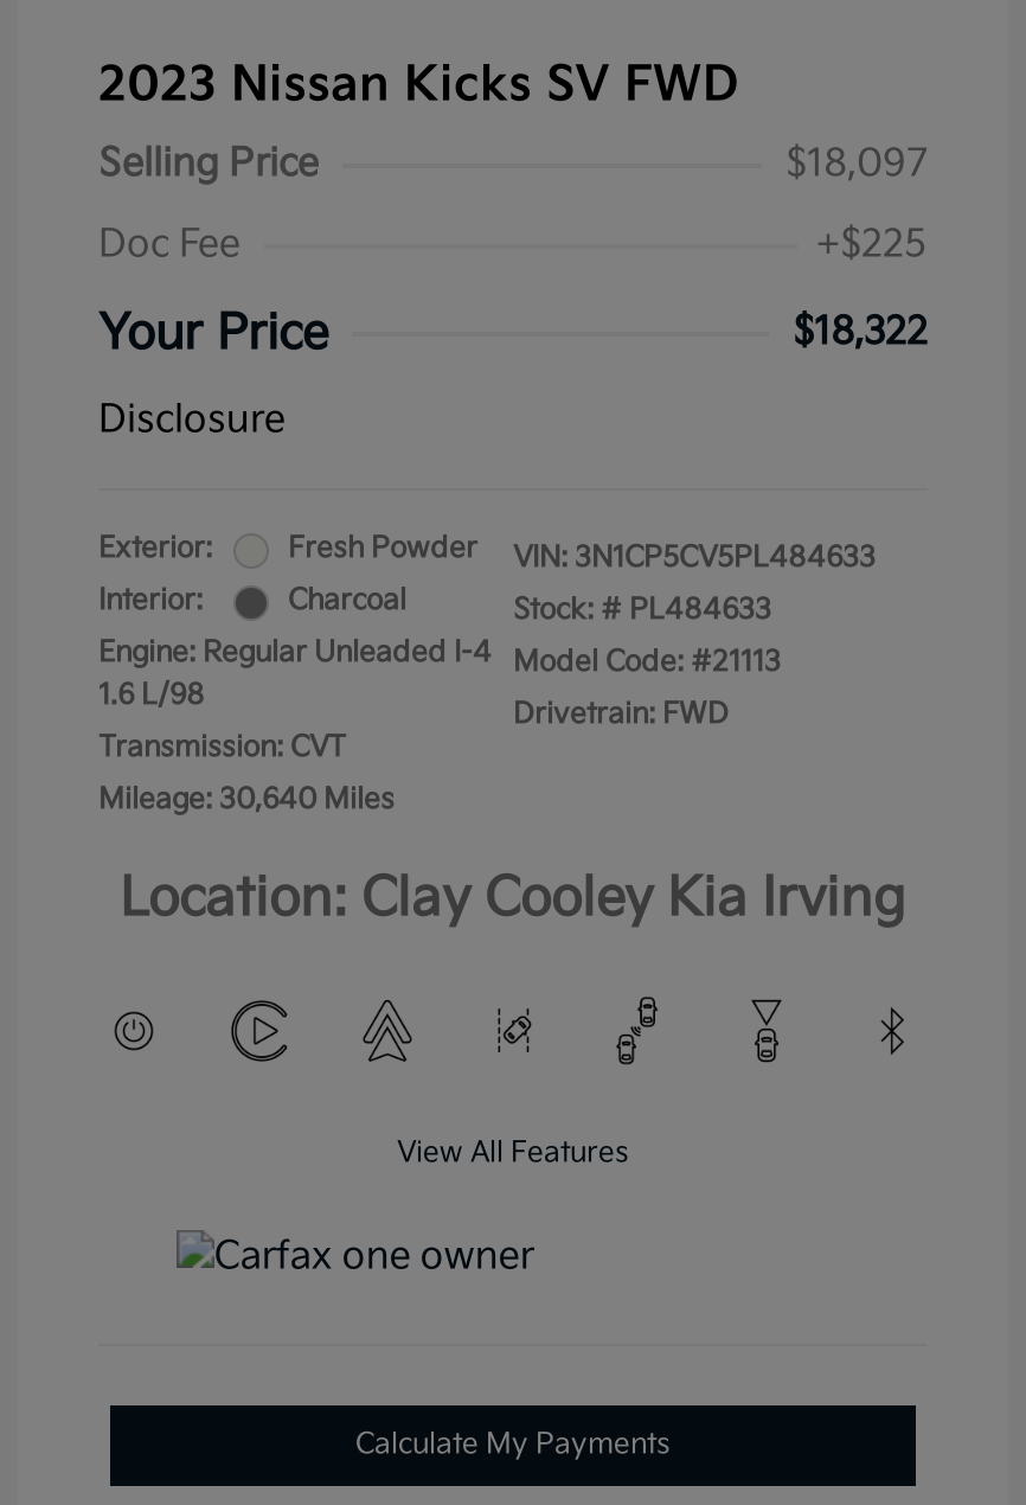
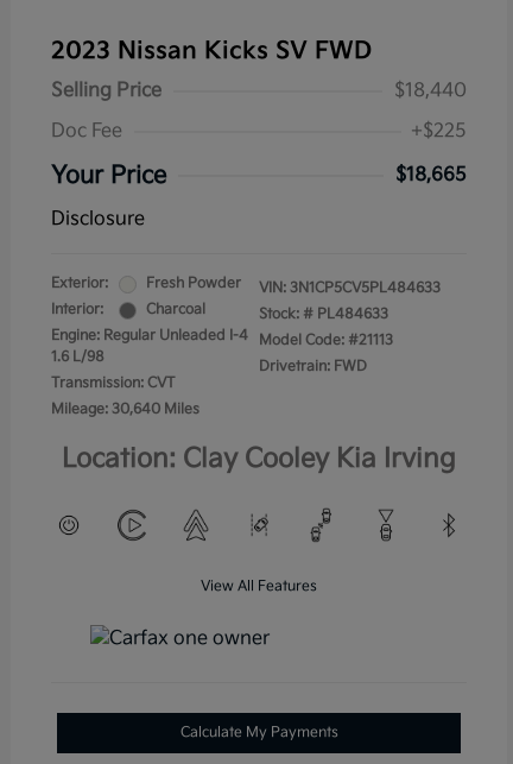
- $18,097
+ $18,440

- $18,322
+ $18,665
